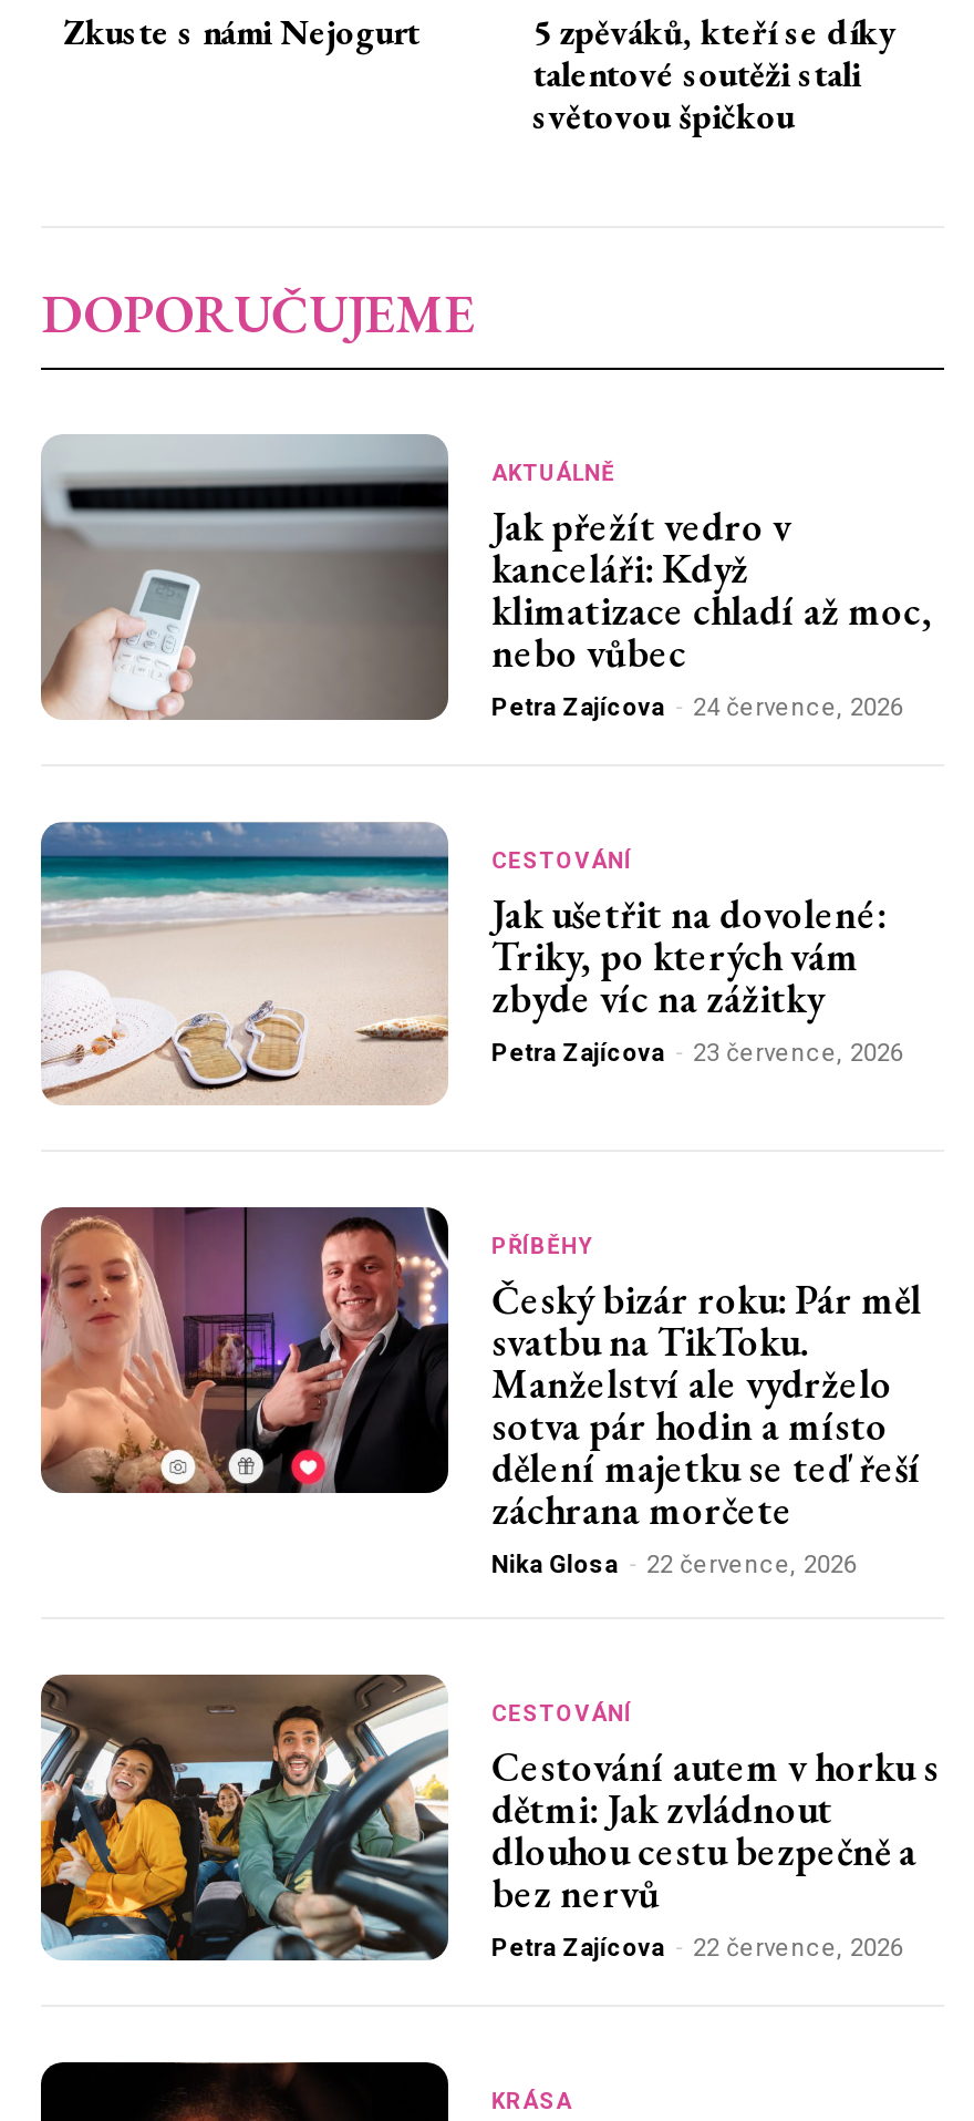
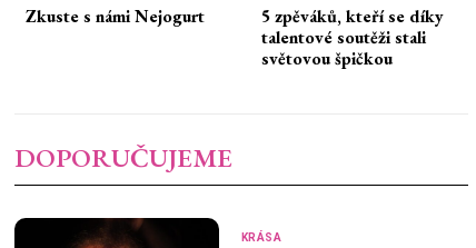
- [image]
- AKTUÁLNĚ
- Jak přežít vedro v
- kanceláři: Když
- klimatizace chladí až moc,
- nebo vůbec
- Petra Zajícova - 24 července, 2026

- [image]
- CESTOVÁNÍ
- Jak ušetřit na dovolené:
- Triky, po kterých vám
- zbyde víc na zážitky
- Petra Zajícova - 23 července, 2026

- [image]
- PŘÍBĚHY
- Český bizár roku: Pár měl
- svatbu na TikToku.
- Manželství ale vydrželo
- sotva pár hodin a místo
- dělení majetku se teď řeší
- záchrana morčete
- Nika Glosa - 22 července, 2026

- [image]
- CESTOVÁNÍ
- Cestování autem v horku s
- dětmi: Jak zvládnout
- dlouhou cestu bezpečně a
- bez nervů
- Petra Zajícova - 22 července, 2026
